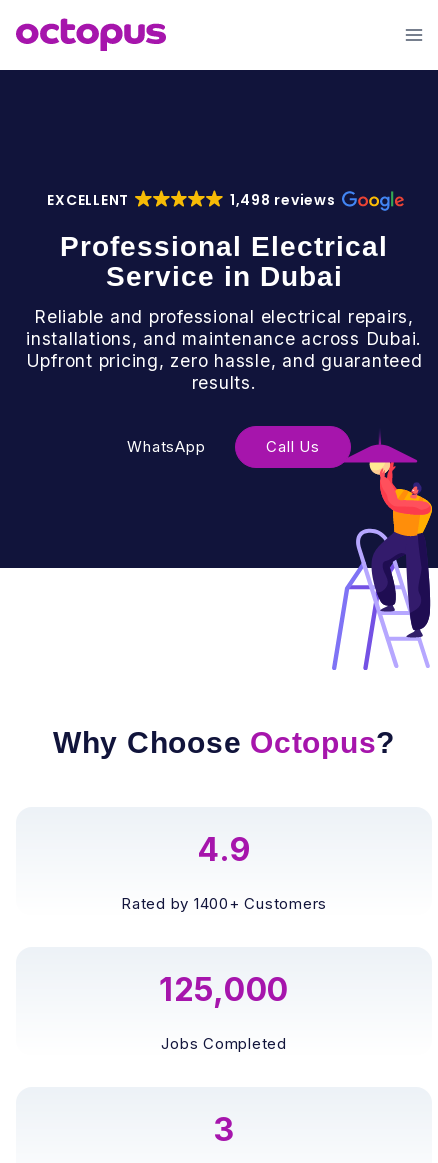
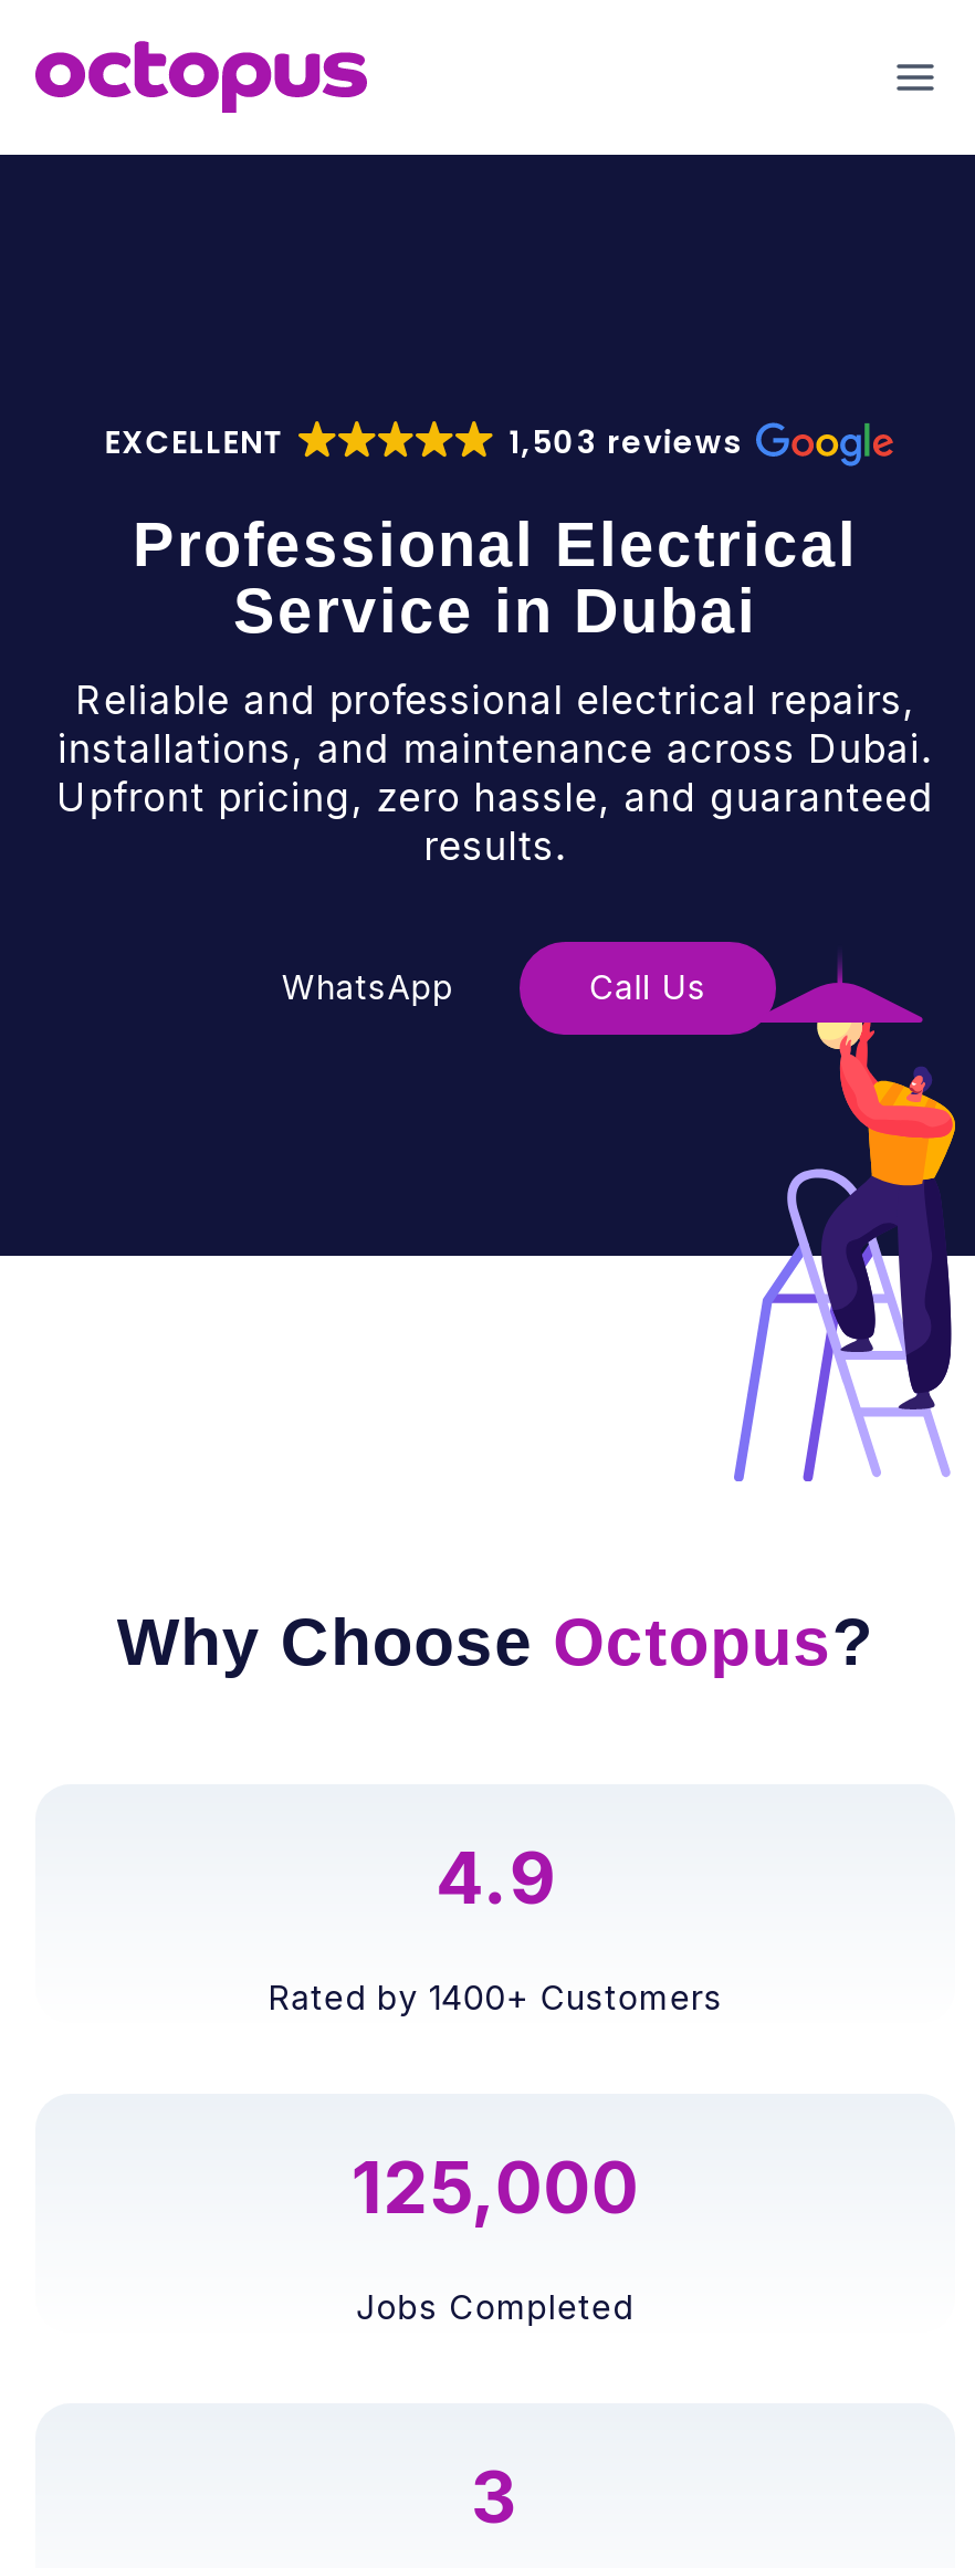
- 1,498 reviews
+ 1,503 reviews
